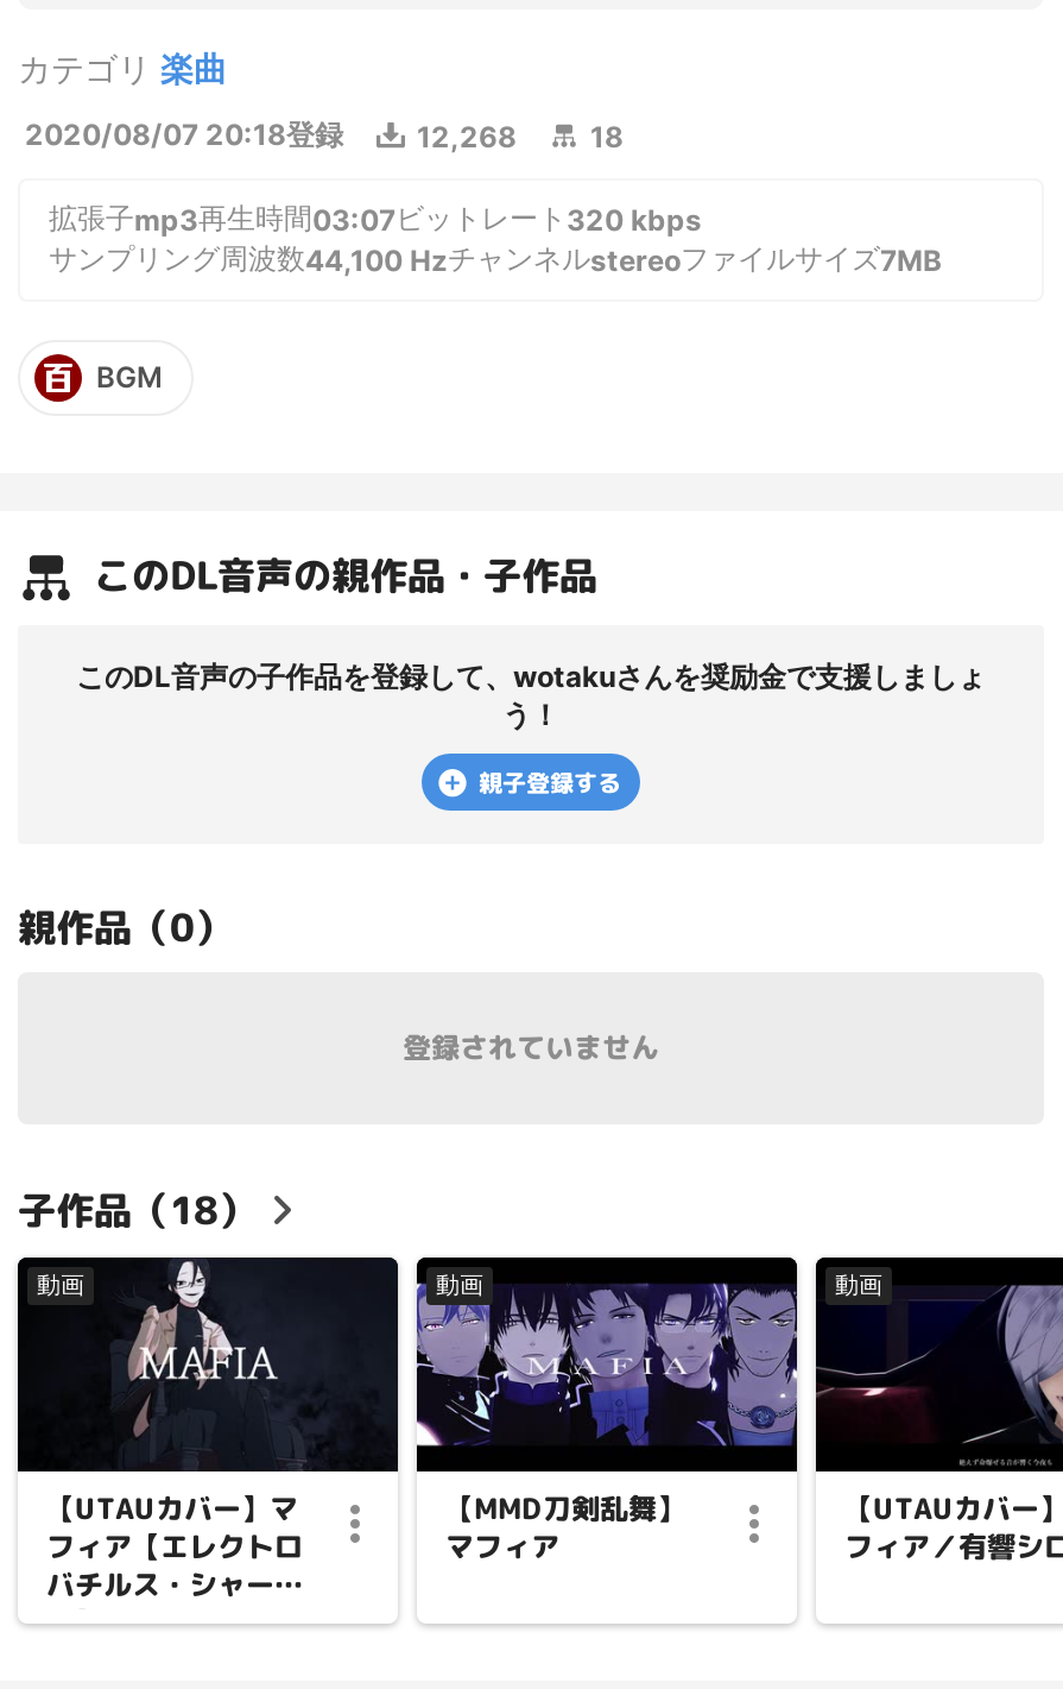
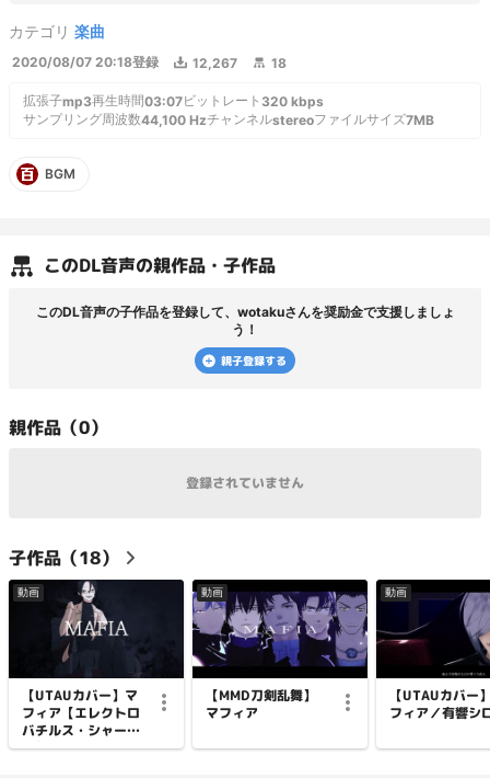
- 12,268
+ 12,267
